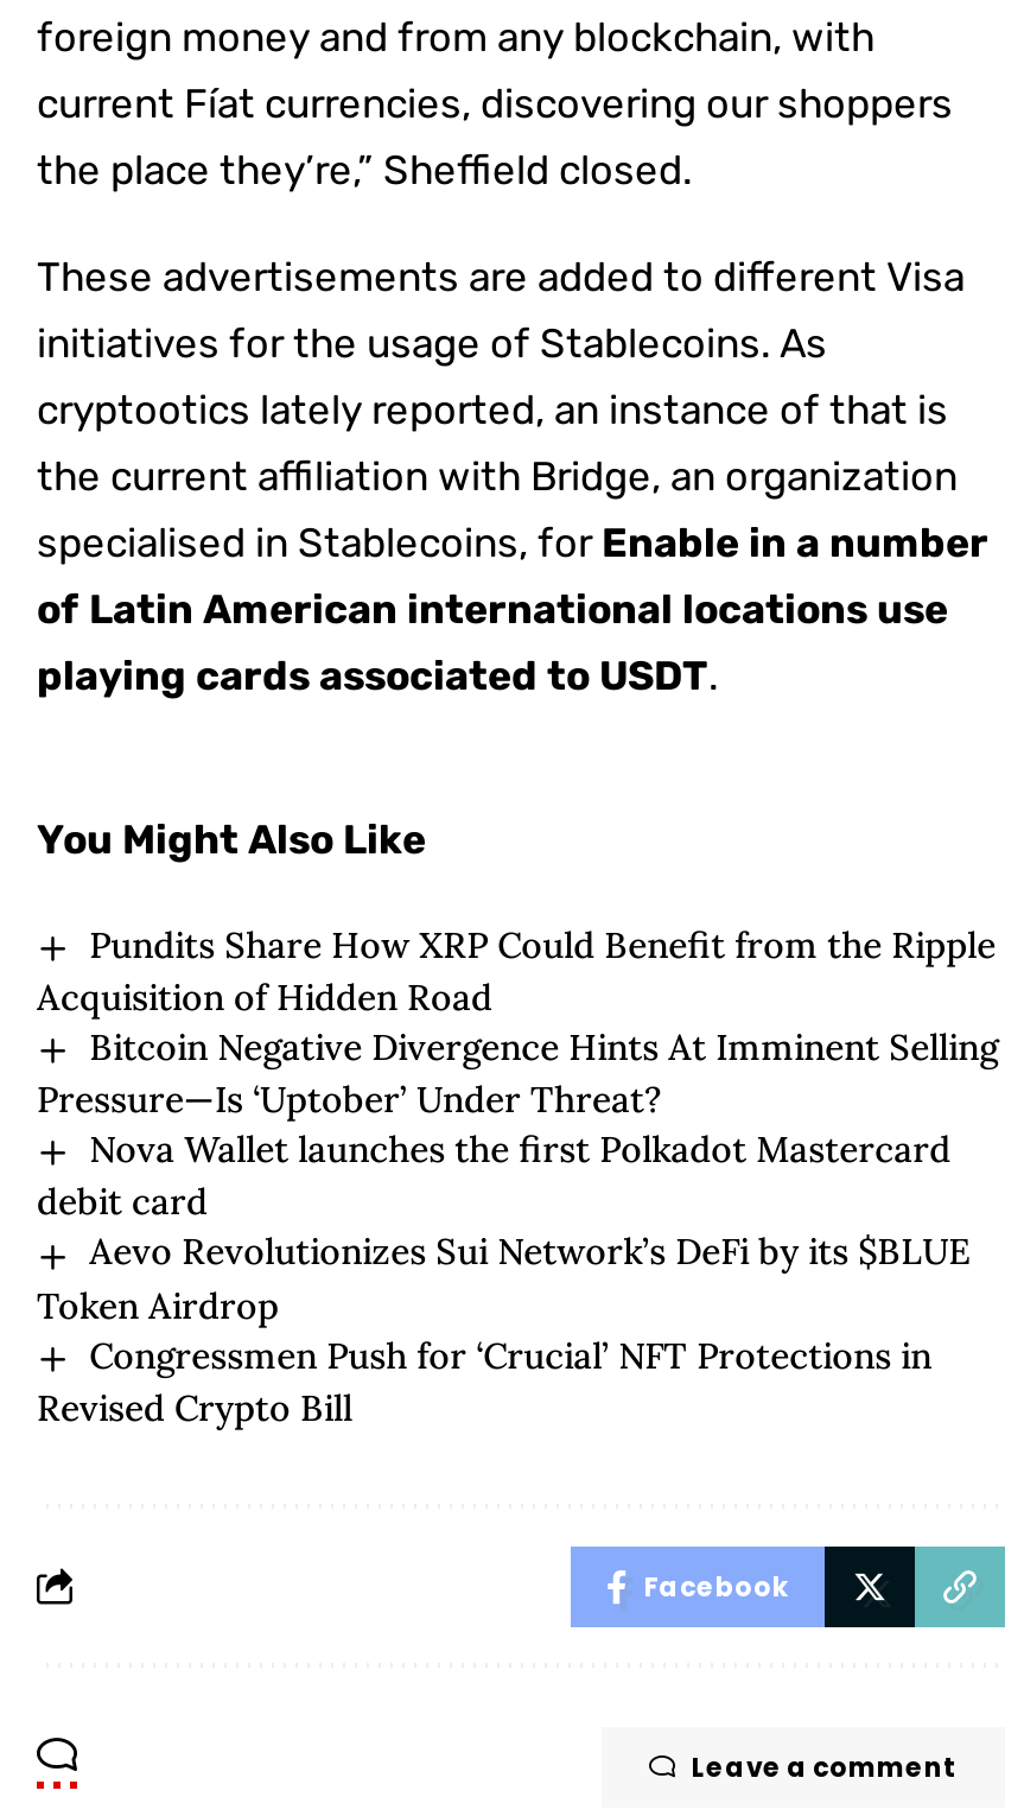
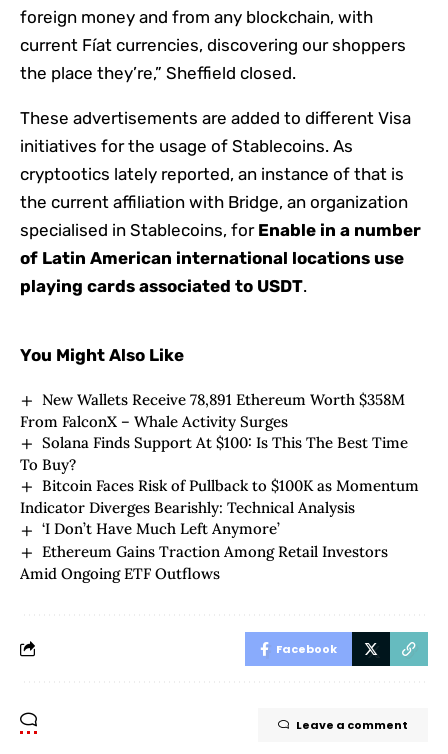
- Pundits Share How XRP Could Benefit from the Ripple
- Acquisition of Hidden Road
- Bitcoin Negative Divergence Hints At Imminent Selling
- Pressure—Is ‘Uptober’ Under Threat?
- Nova Wallet launches the first Polkadot Mastercard
- debit card
- Aevo Revolutionizes Sui Network’s DeFi by its $BLUE
- Token Airdrop
- Congressmen Push for ‘Crucial’ NFT Protections in
- Revised Crypto Bill
+ New Wallets Receive 78,891 Ethereum Worth $358M
+ From FalconX – Whale Activity Surges
+ Solana Finds Support At $100: Is This The Best Time
+ To Buy?
+ Bitcoin Faces Risk of Pullback to $100K as Momentum
+ Indicator Diverges Bearishly: Technical Analysis
+ ‘I Don’t Have Much Left Anymore’
+ Ethereum Gains Traction Among Retail Investors
+ Amid Ongoing ETF Outflows
